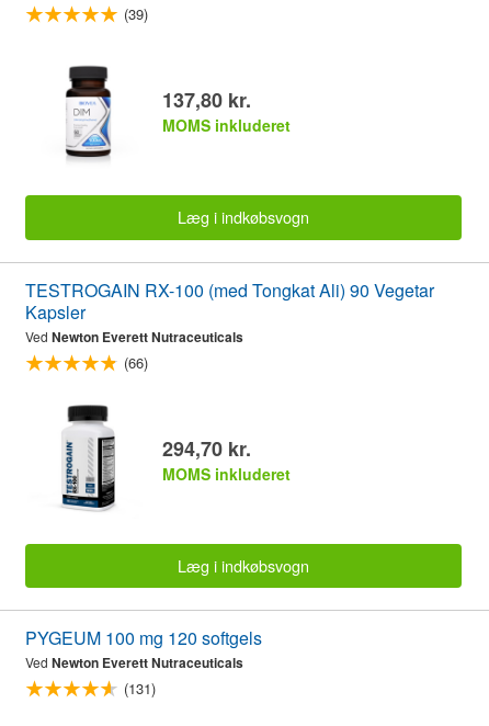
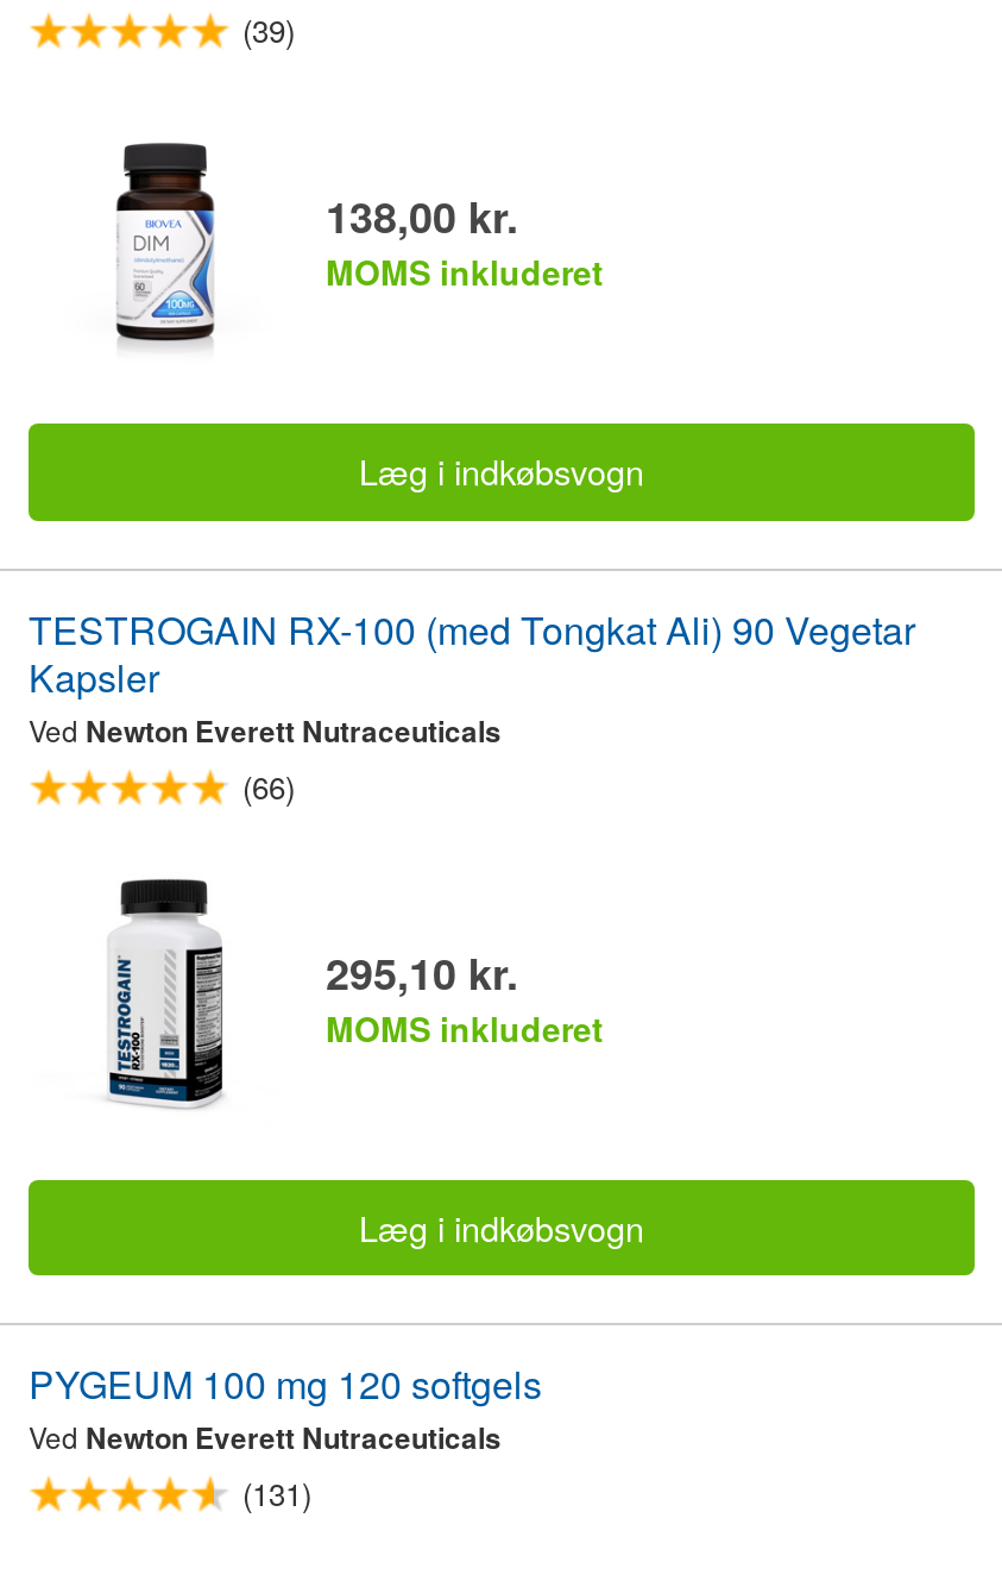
- 137,80 kr.
+ 138,00 kr.

- 294,70 kr.
+ 295,10 kr.
